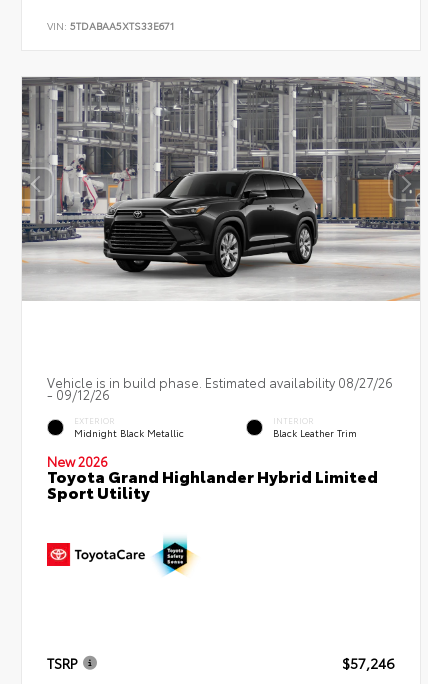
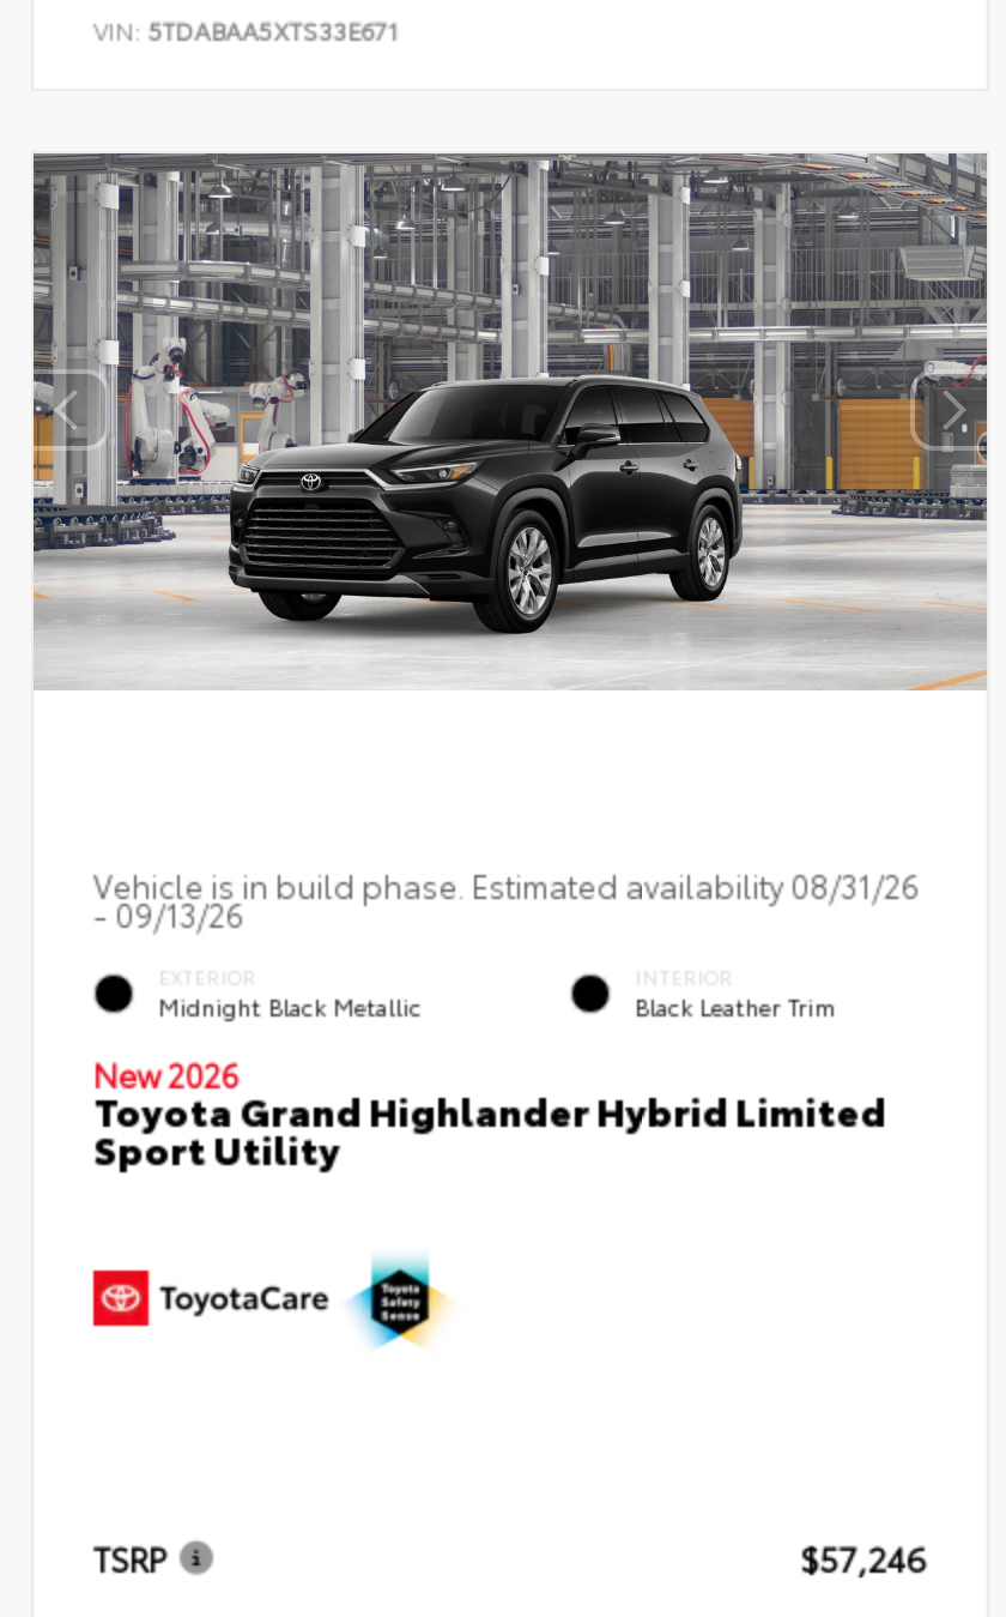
- Vehicle is in build phase. Estimated availability 08/27/26
+ Vehicle is in build phase. Estimated availability 08/31/26

- - 09/12/26
+ - 09/13/26
